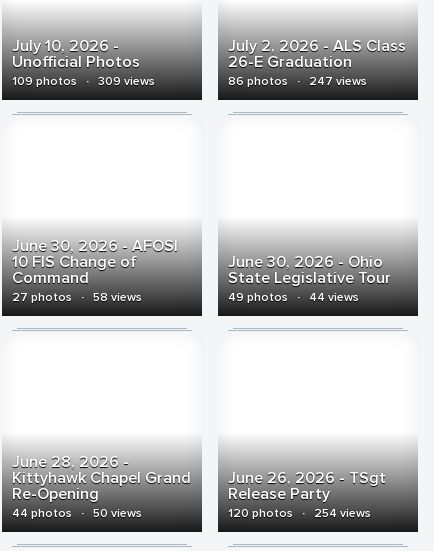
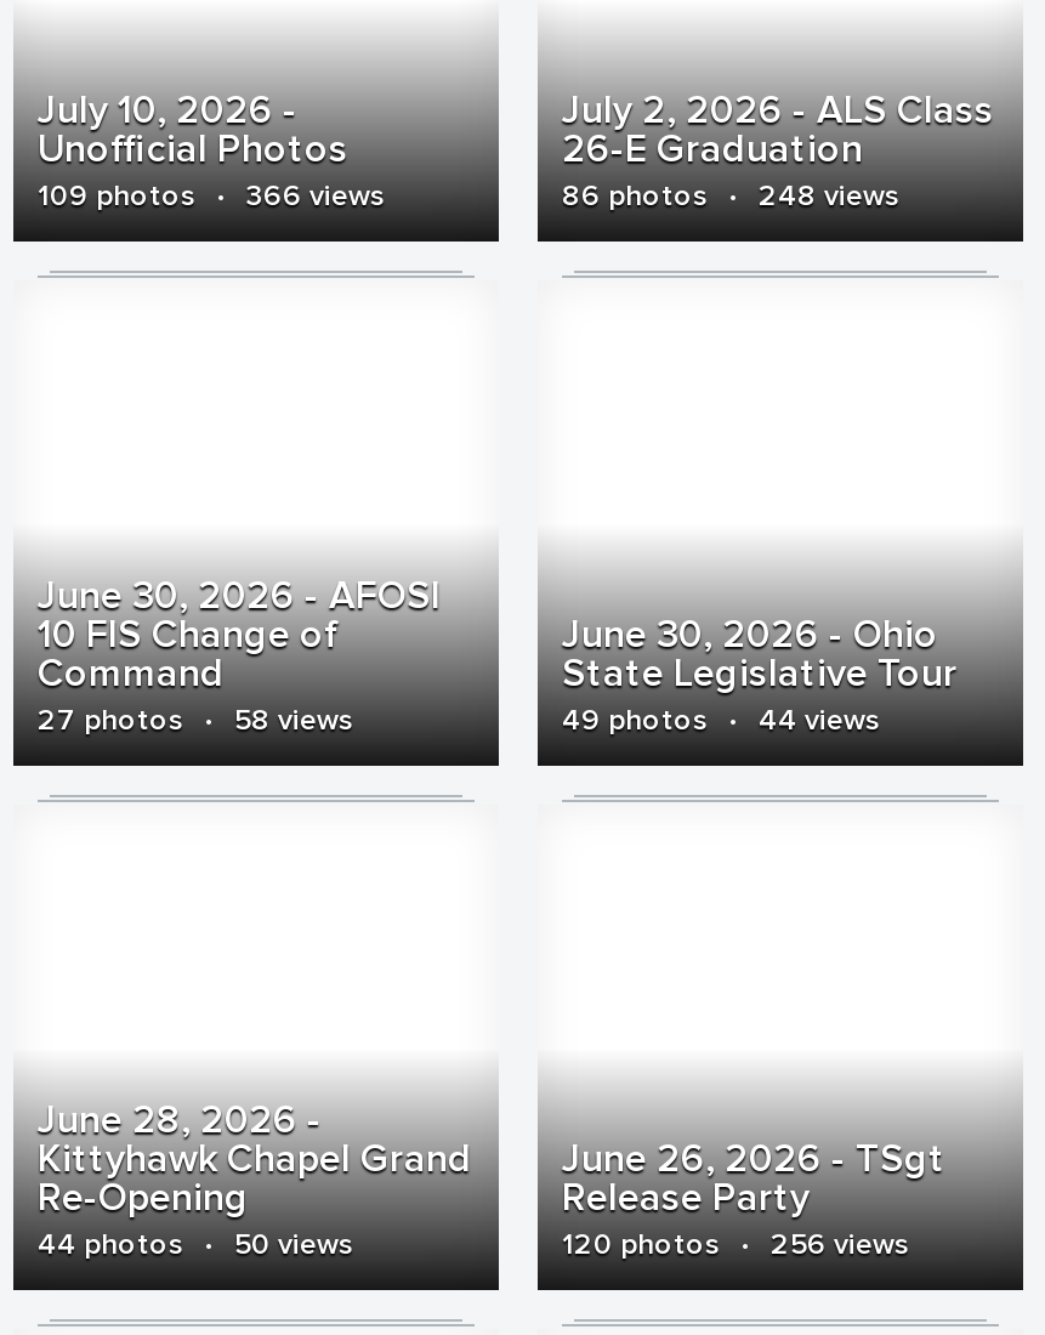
- 109 photos · 309 views
+ 109 photos · 366 views

- 86 photos · 247 views
+ 86 photos · 248 views

- 120 photos · 254 views
+ 120 photos · 256 views
